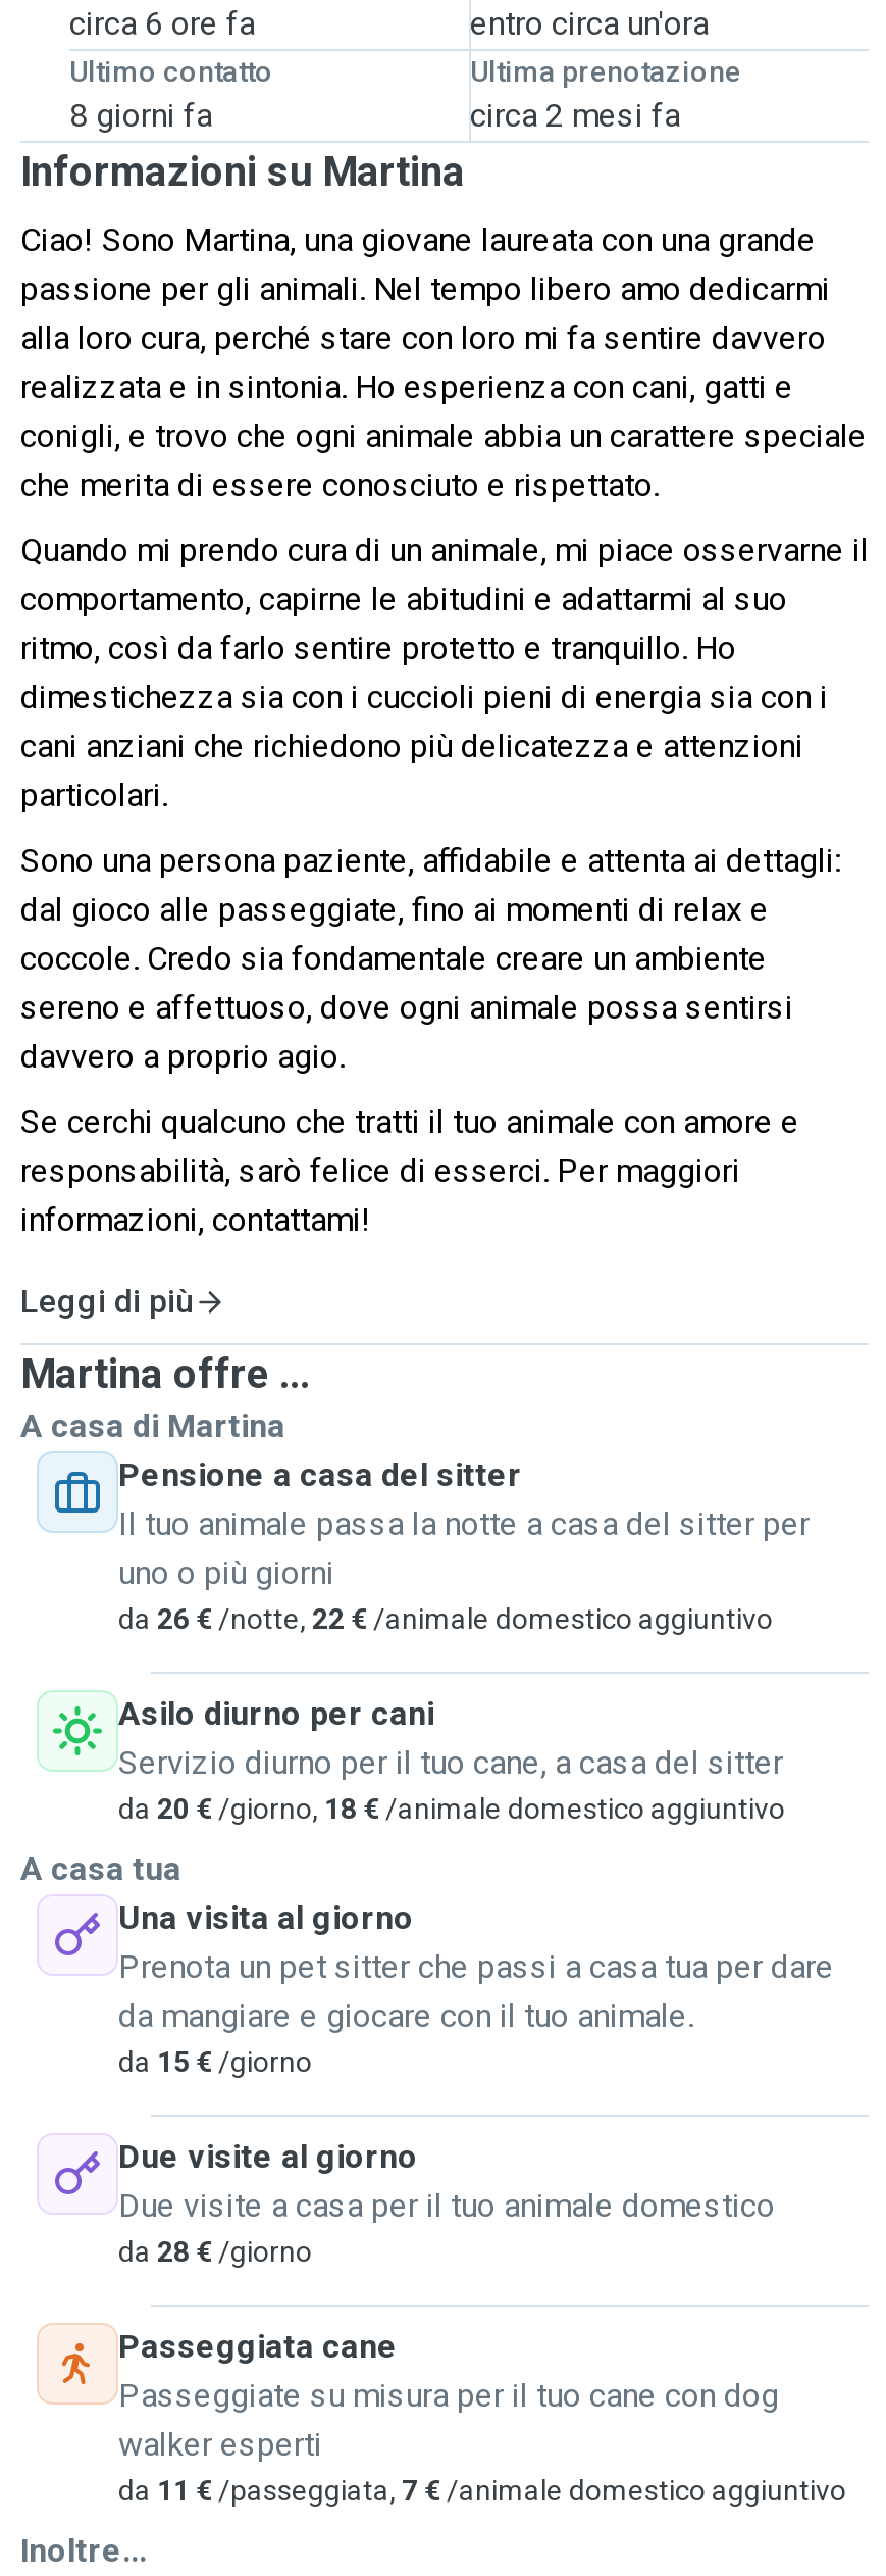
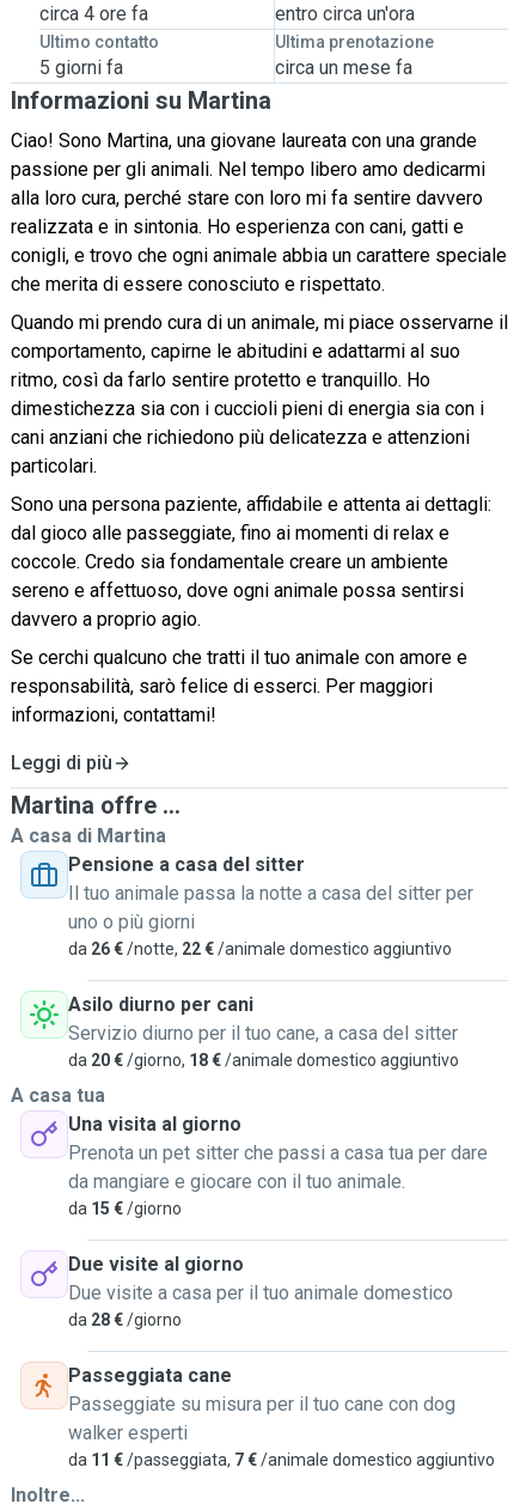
- circa 6 ore fa
+ circa 4 ore fa

- 8 giorni fa
+ 5 giorni fa

- circa 2 mesi fa
+ circa un mese fa
